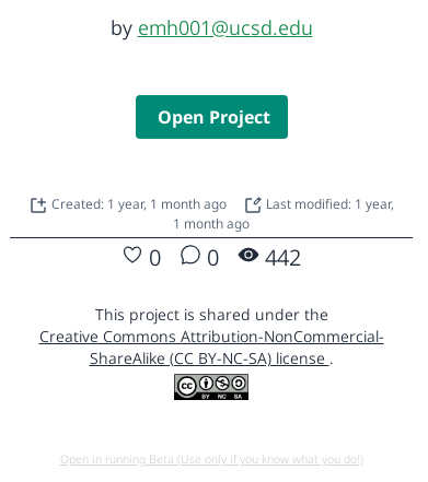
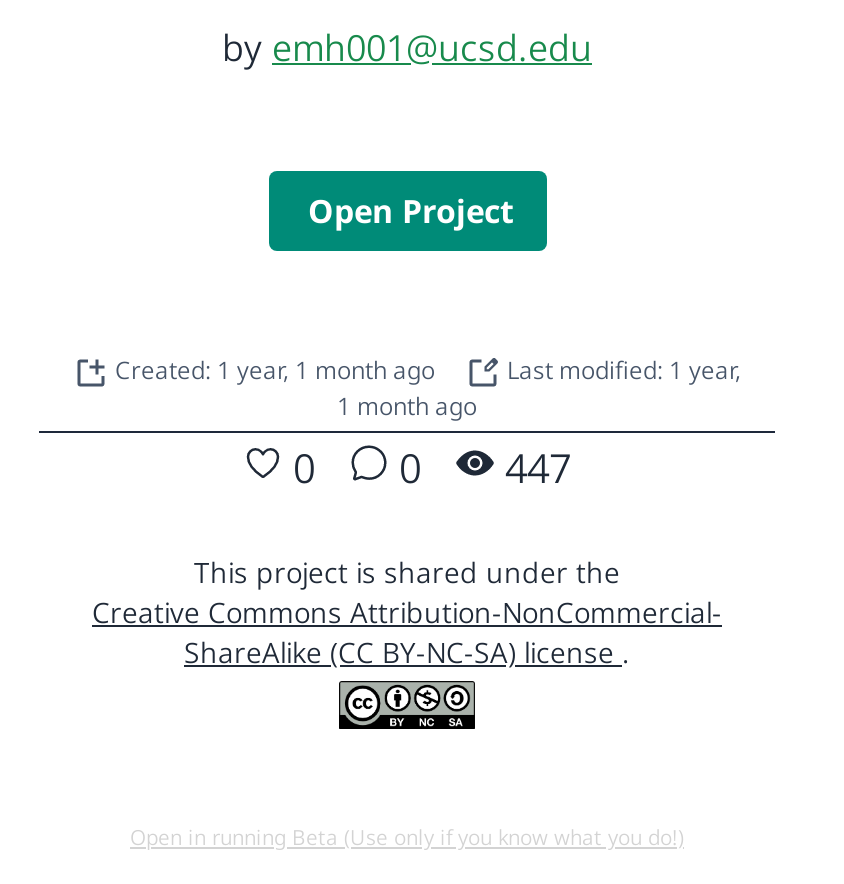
- 0 0 442
+ 0 0 447
